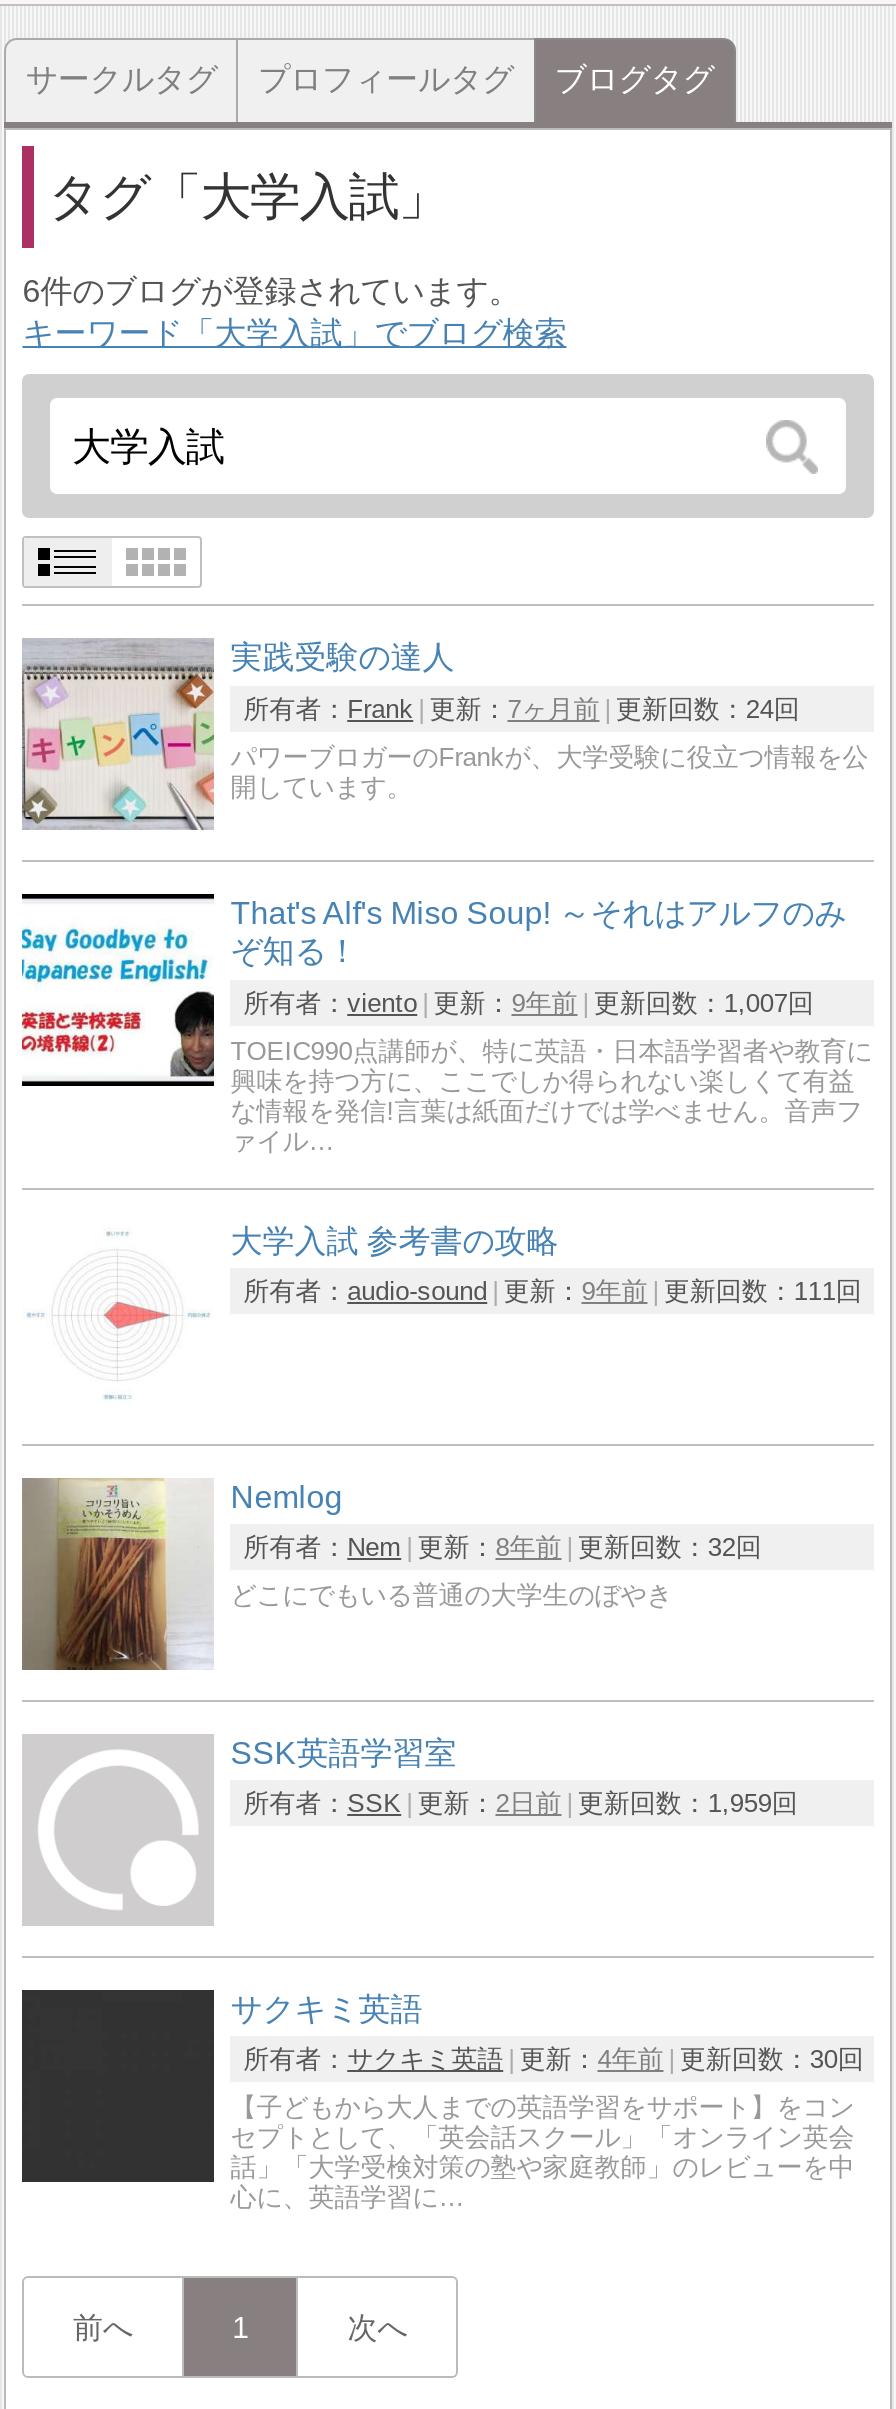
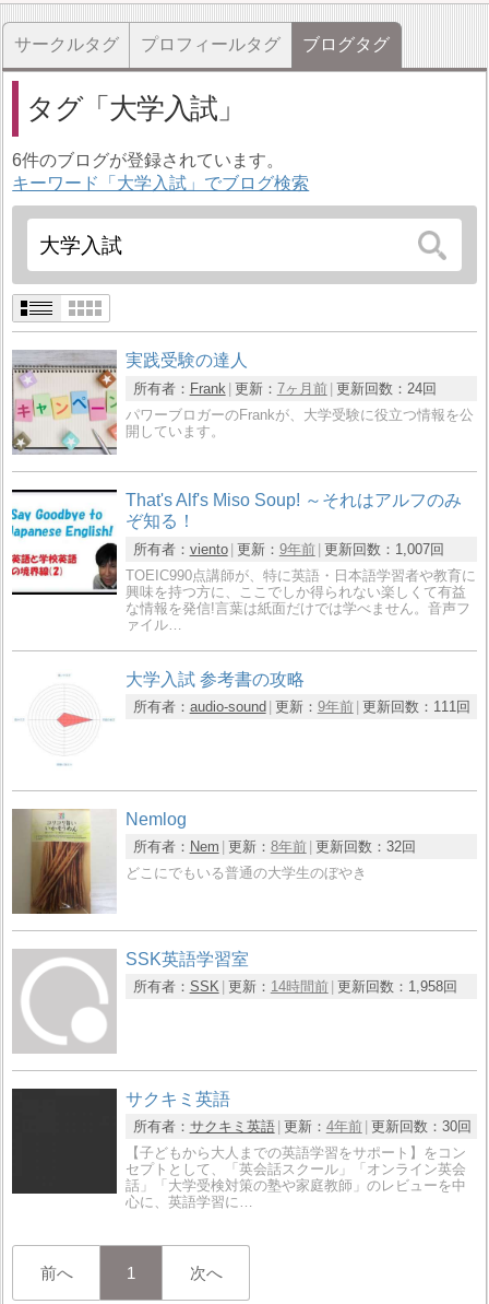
- 所有者：SSK 更新：2日前 更新回数：1,959回
+ 所有者：SSK 更新：14時間前 更新回数：1,958回
